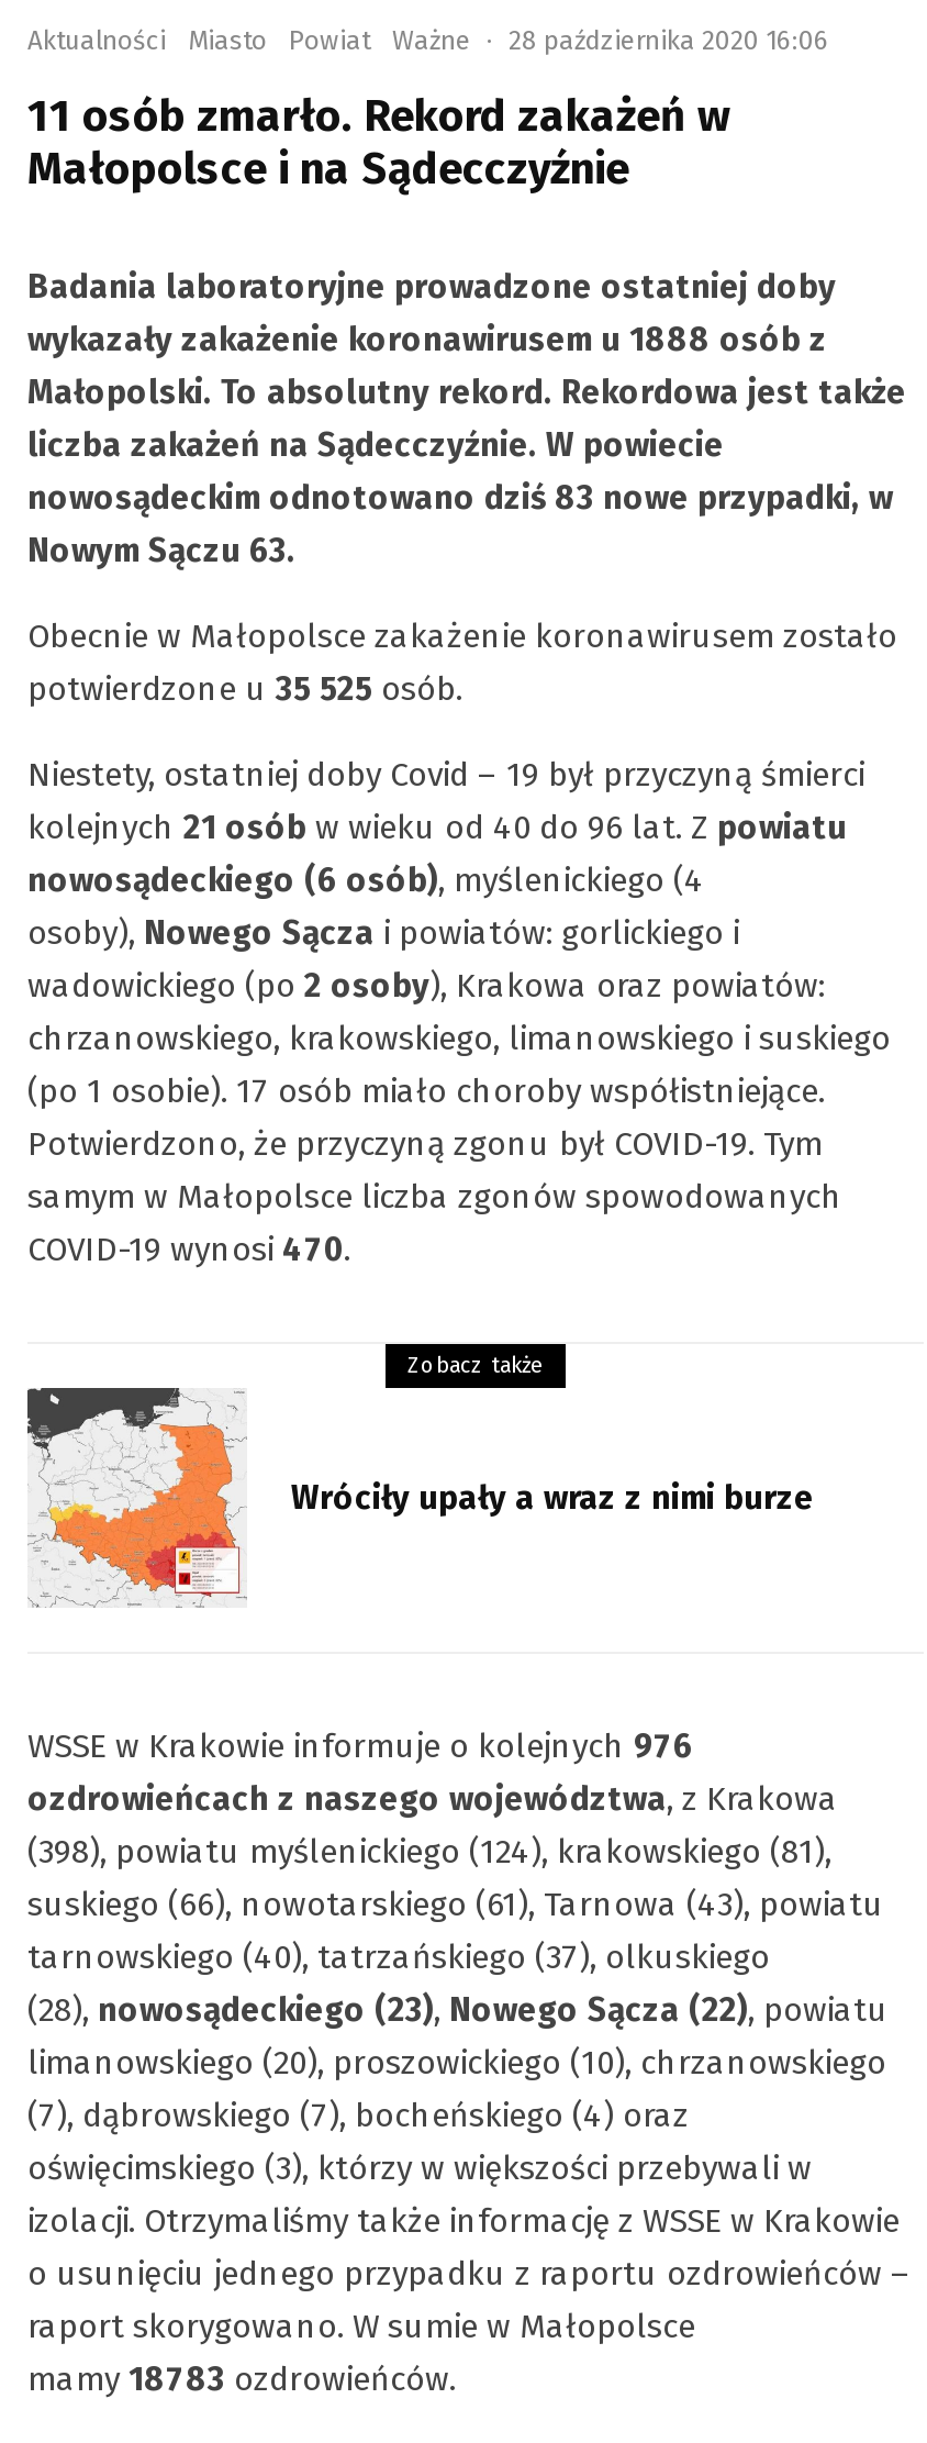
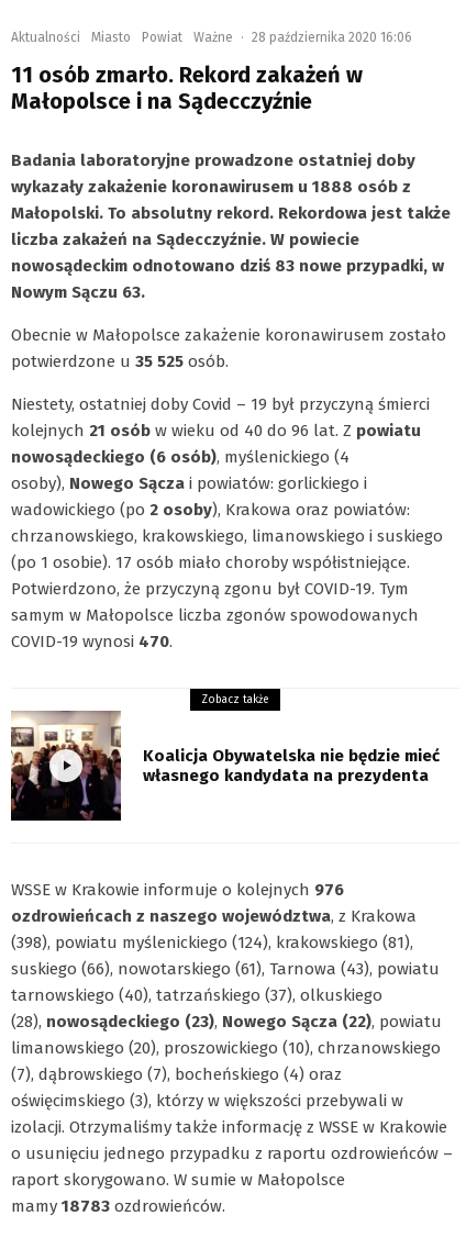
- [image]
- Wróciły upały a wraz z nimi burze
+ [image]
+ Koalicja Obywatelska nie będzie mieć
+ własnego kandydata na prezydenta
